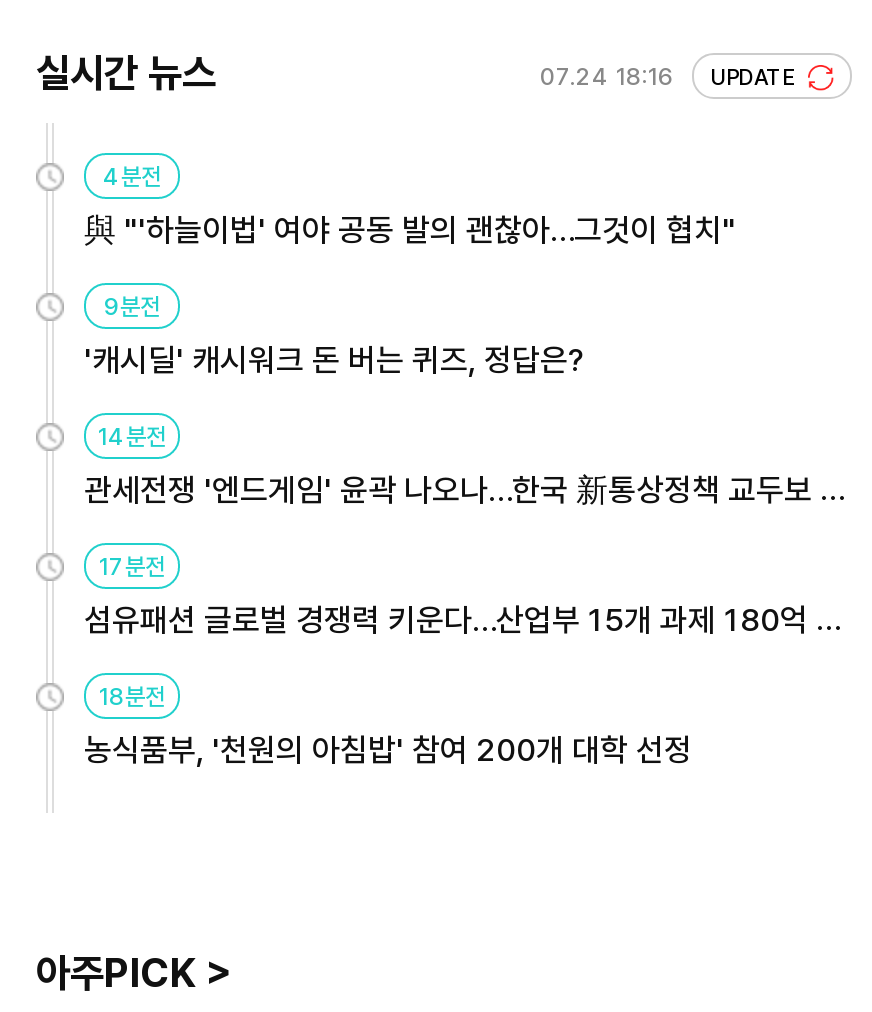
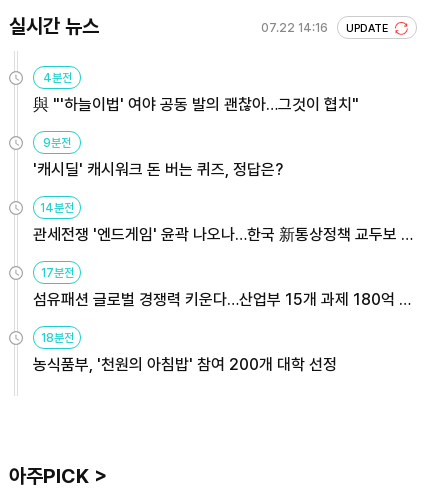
- 07.24 18:16 UPDATE
+ 07.22 14:16 UPDATE
